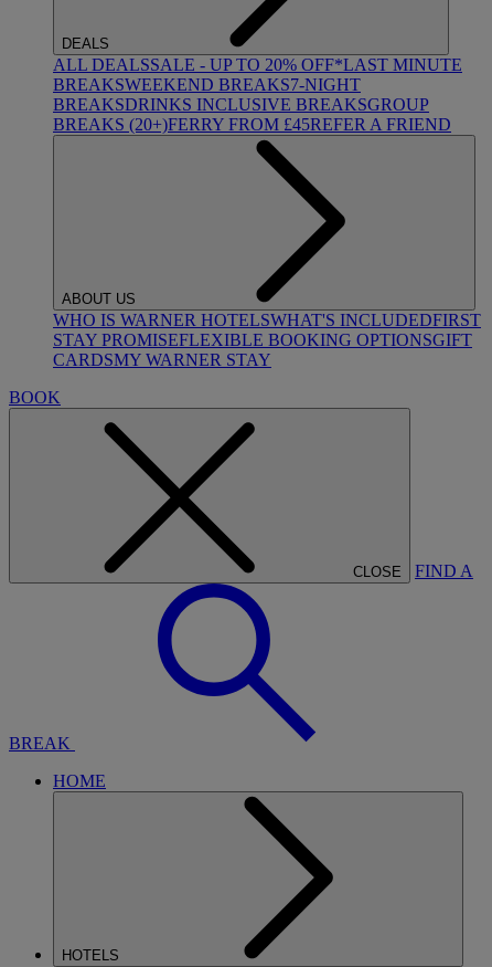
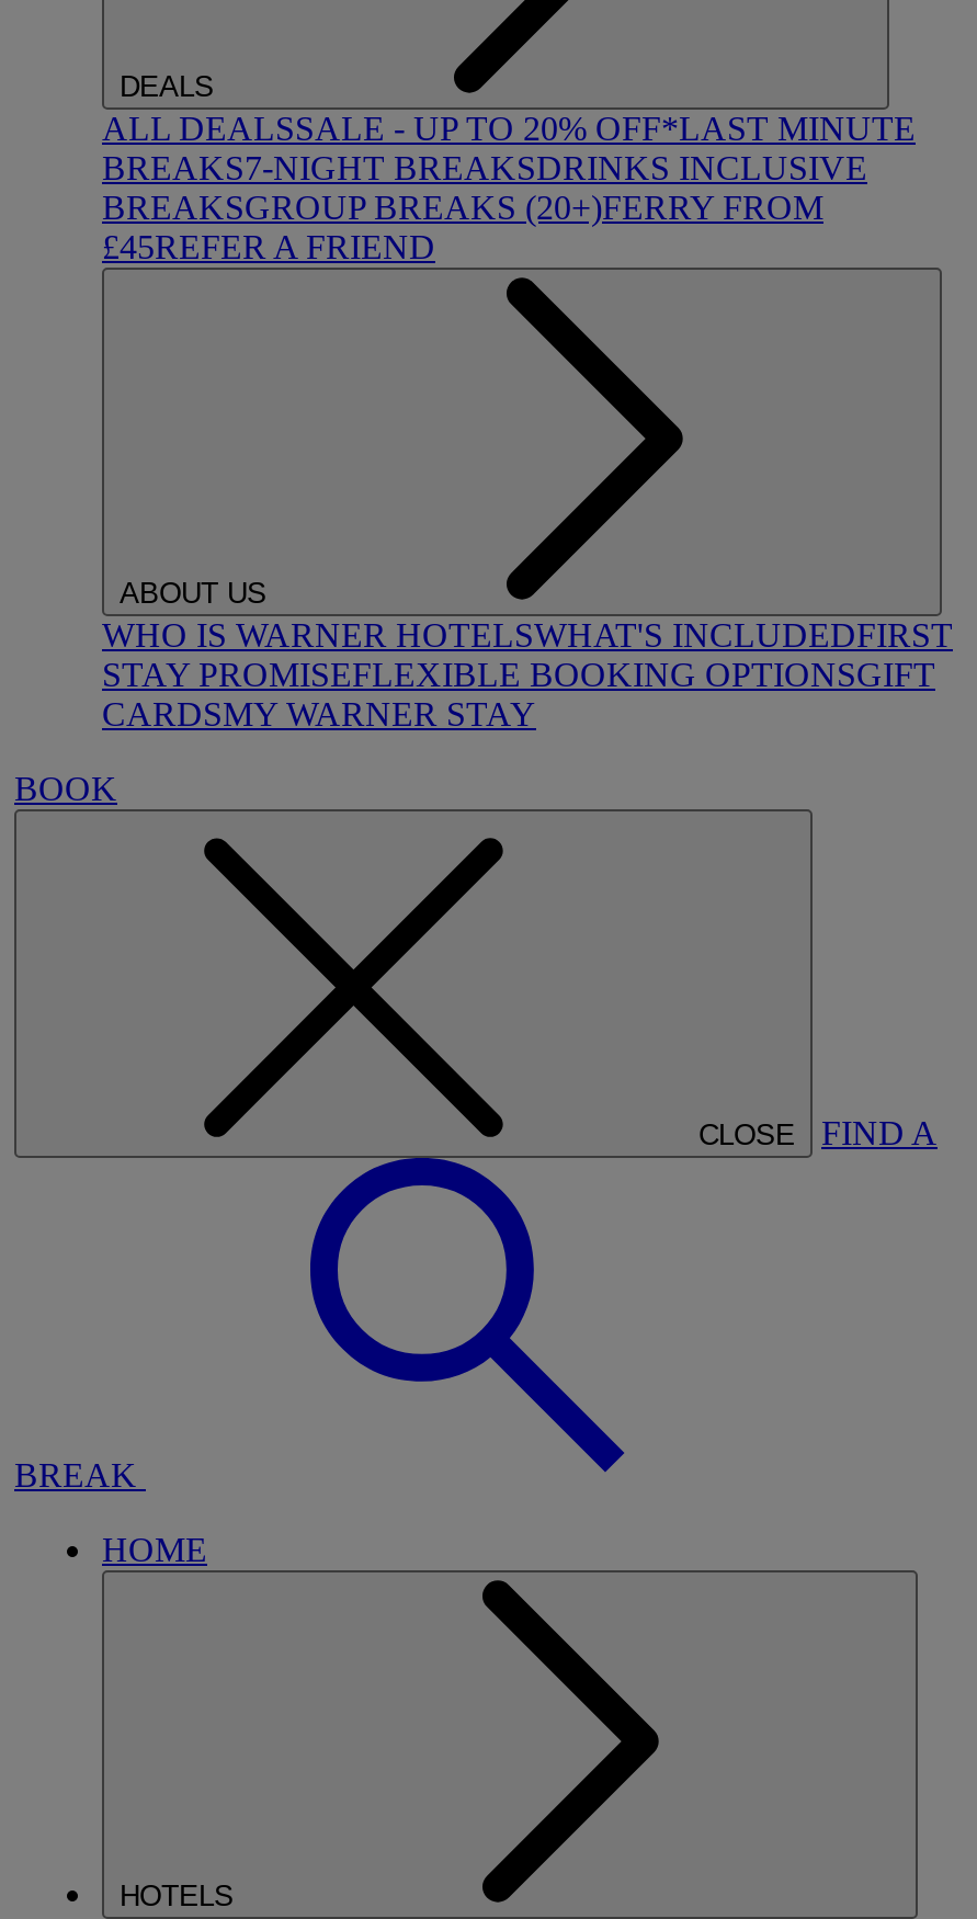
- BREAKSWEEKEND BREAKS7-NIGHT
- BREAKSDRINKS INCLUSIVE BREAKSGROUP
- BREAKS (20+)FERRY FROM £45REFER A FRIEND
+ BREAKS7-NIGHT BREAKSDRINKS INCLUSIVE
+ BREAKSGROUP BREAKS (20+)FERRY FROM
+ £45REFER A FRIEND
